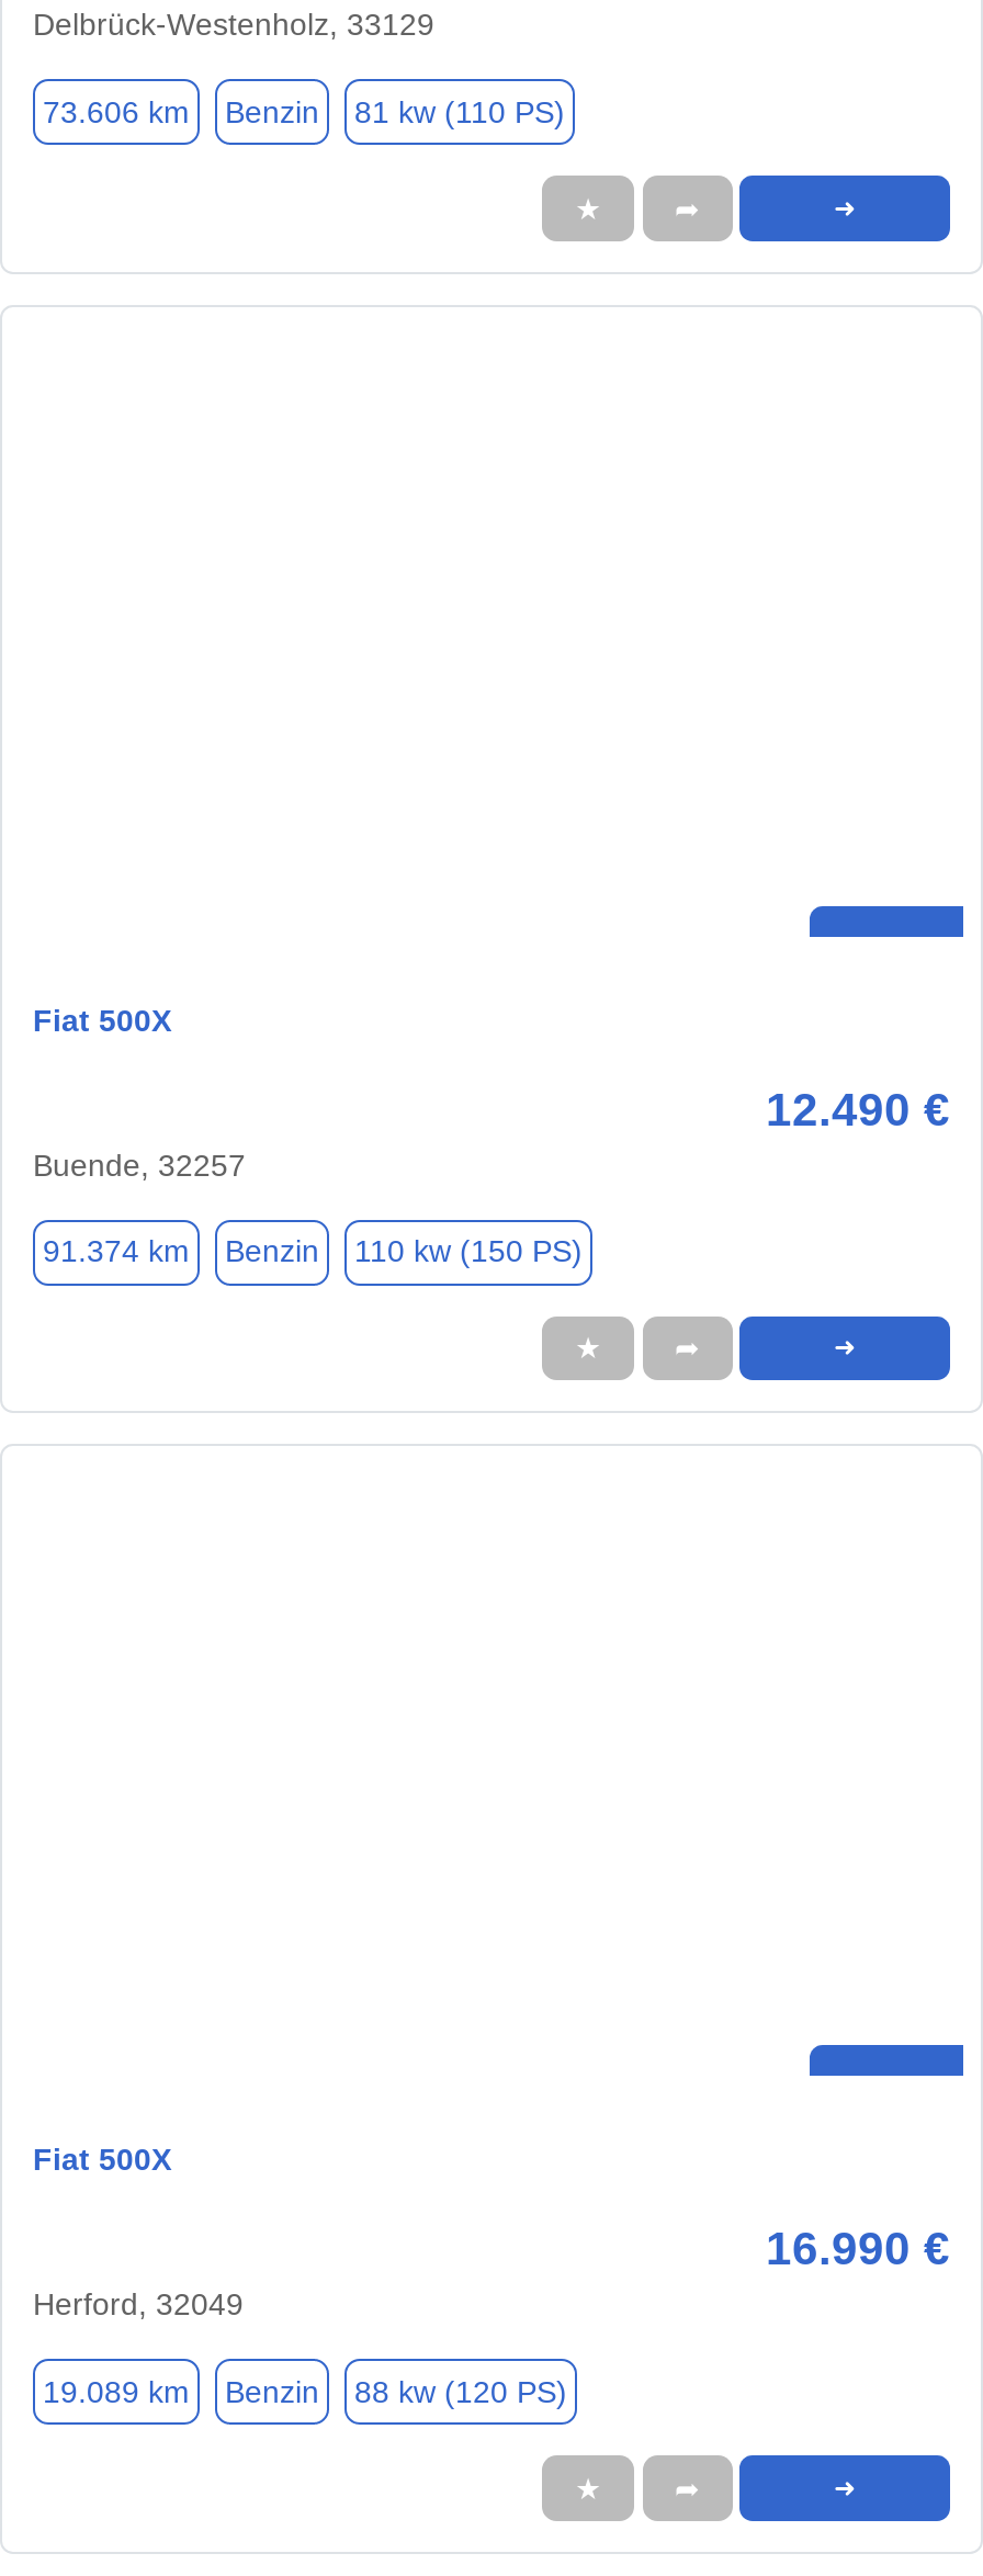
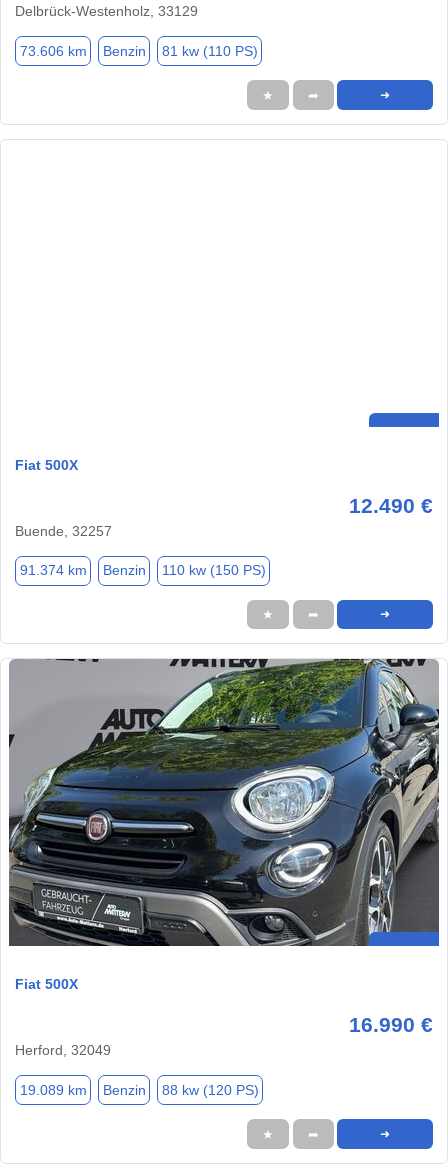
+ [image]
